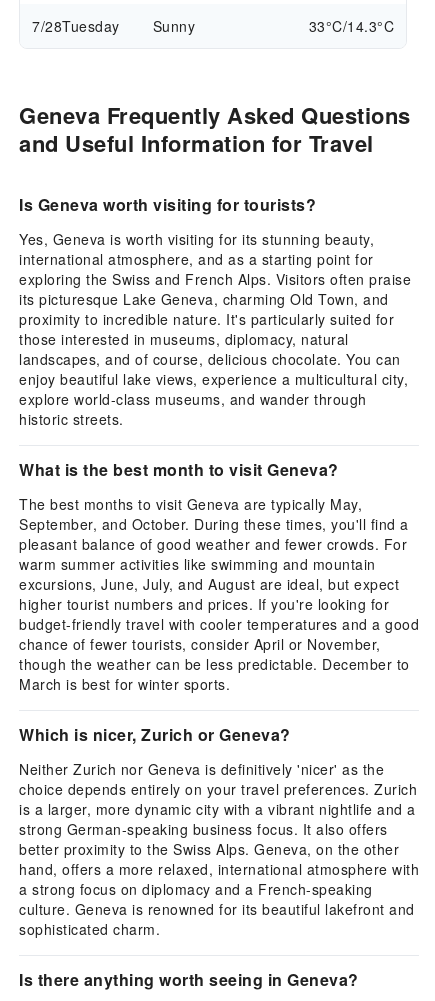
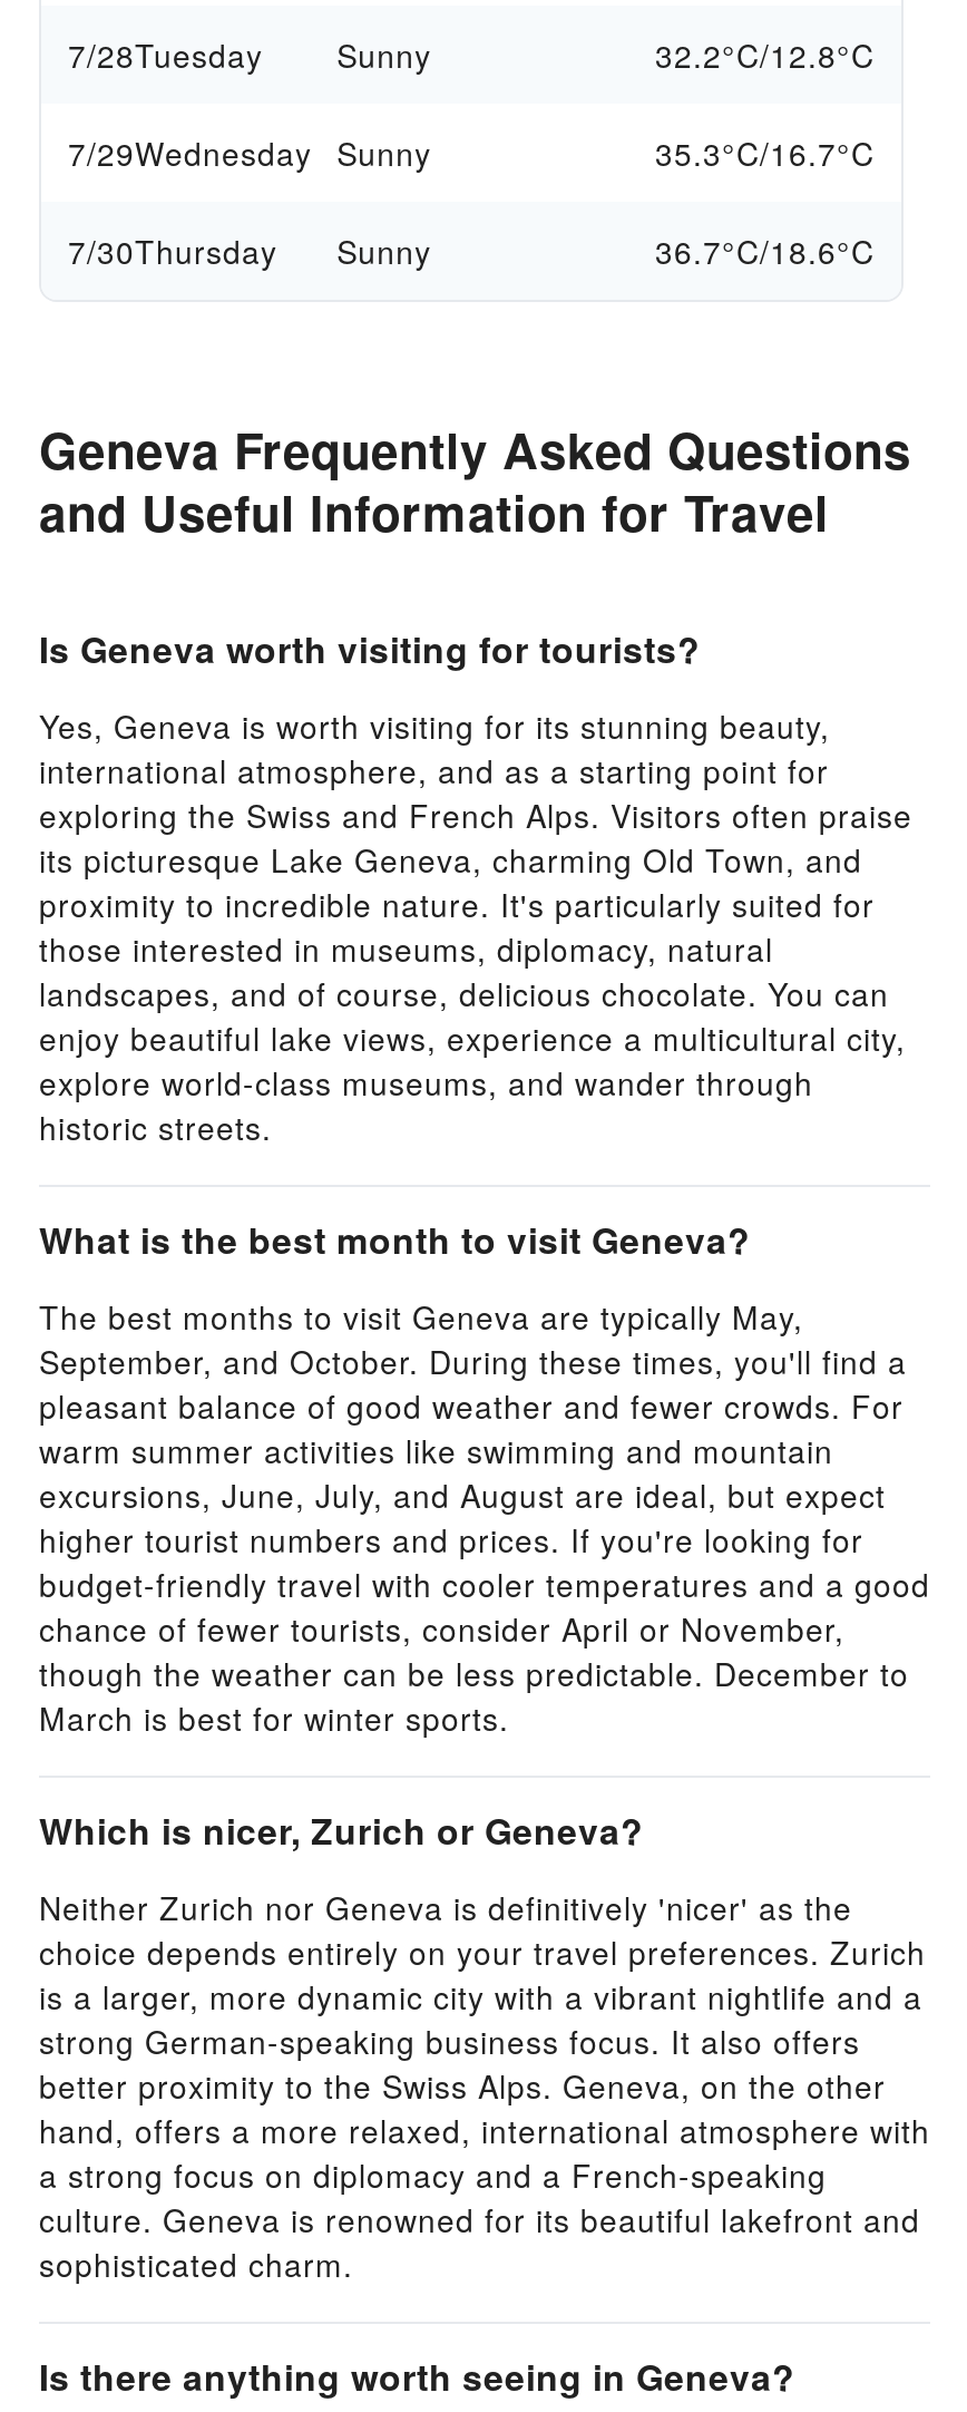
- 33°C/14.3°C
+ 32.2°C/12.8°C
+ 7/29Wednesday Sunny
+ 35.3°C/16.7°C
+ 7/30Thursday
+ Sunny
+ 36.7°C/18.6°C
